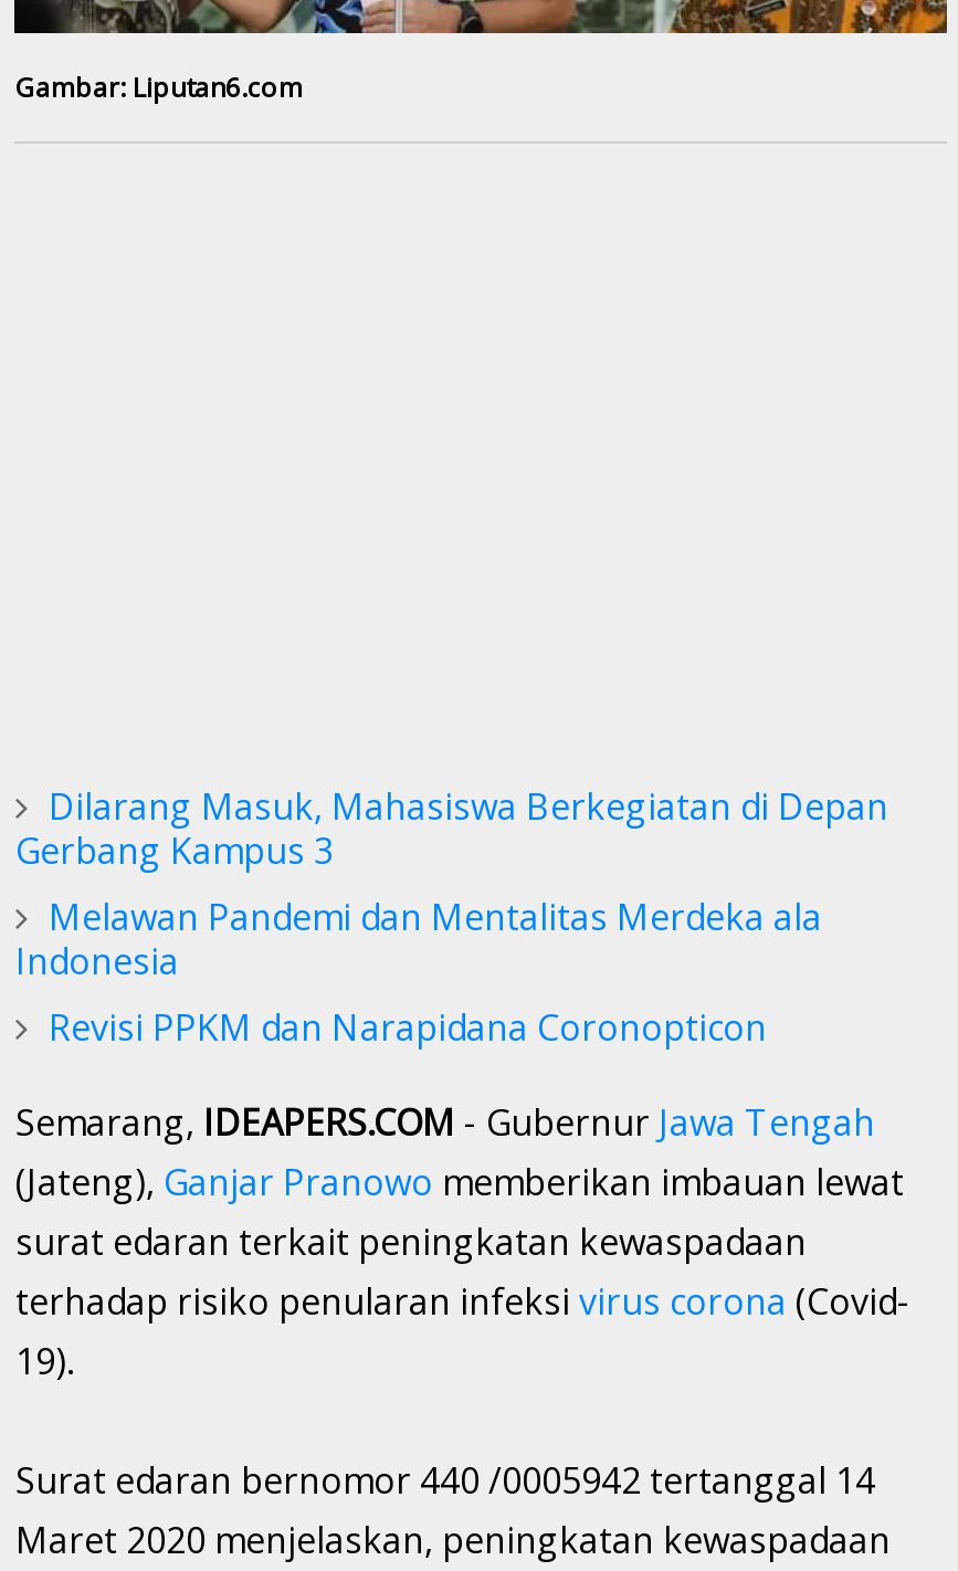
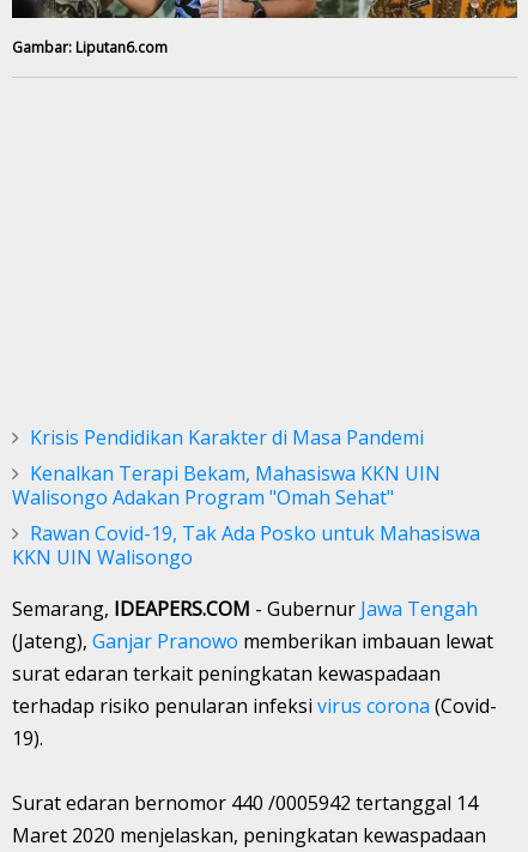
- Dilarang Masuk, Mahasiswa Berkegiatan di Depan
- Gerbang Kampus 3
- Melawan Pandemi dan Mentalitas Merdeka ala
- Indonesia
- Revisi PPKM dan Narapidana Coronopticon
+ Krisis Pendidikan Karakter di Masa Pandemi
+ Kenalkan Terapi Bekam, Mahasiswa KKN UIN
+ Walisongo Adakan Program "Omah Sehat"
+ Rawan Covid-19, Tak Ada Posko untuk Mahasiswa
+ KKN UIN Walisongo
